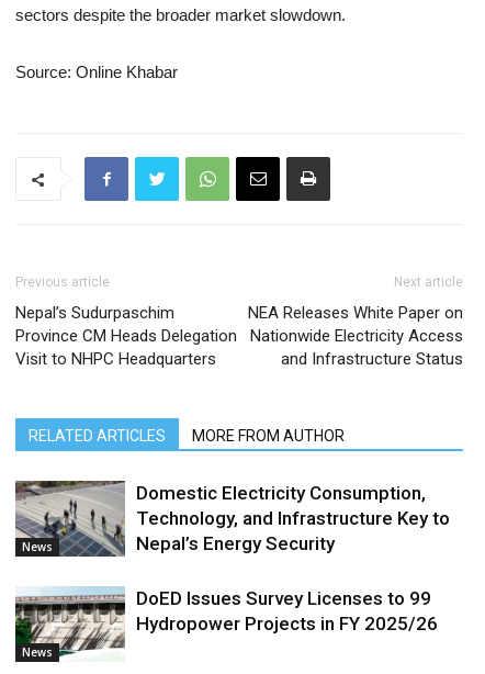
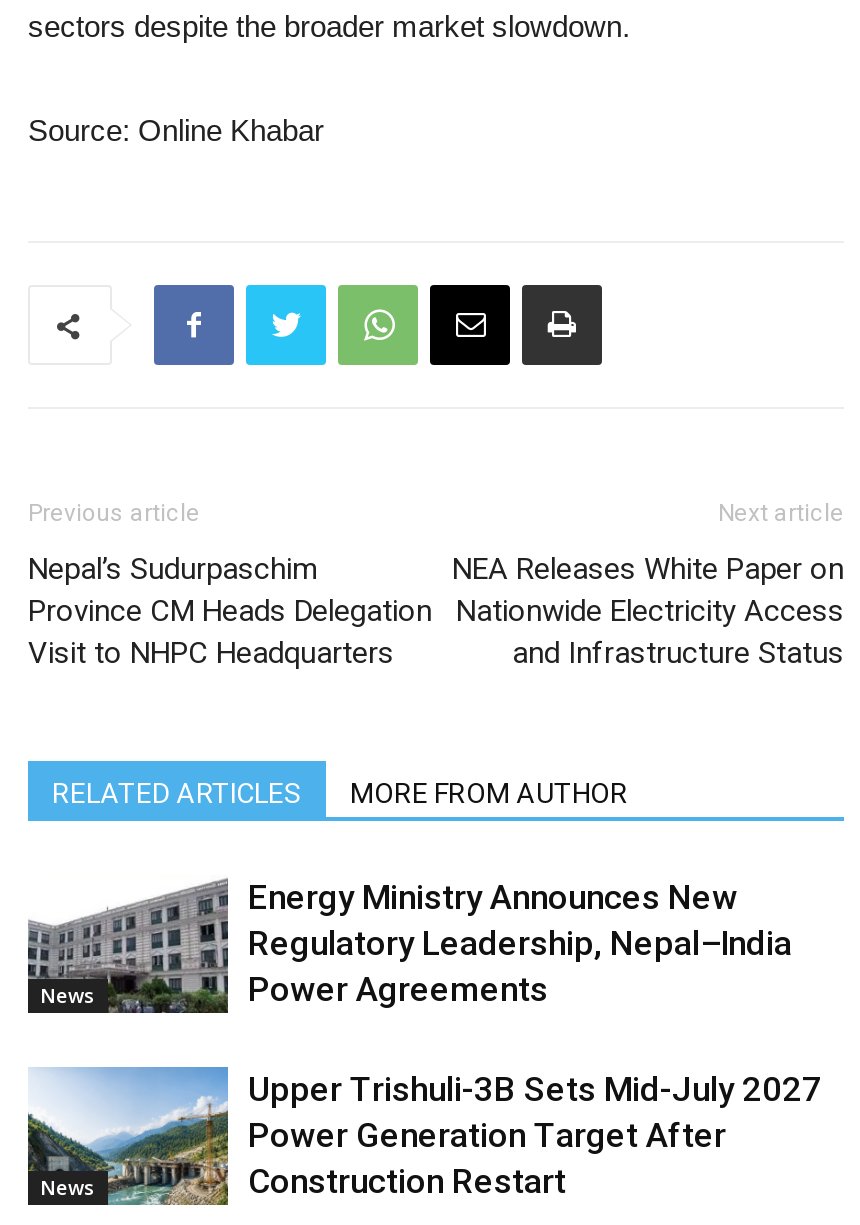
- [image]
- Domestic Electricity Consumption,
- Technology, and Infrastructure Key to
- Nepal’s Energy Security
+ [image]
+ Energy Ministry Announces New
+ Regulatory Leadership, Nepal–India
+ Power Agreements

- [image]
- DoED Issues Survey Licenses to 99
- Hydropower Projects in FY 2025/26
+ [image]
+ Upper Trishuli-3B Sets Mid-July 2027
+ Power Generation Target After
+ Construction Restart
